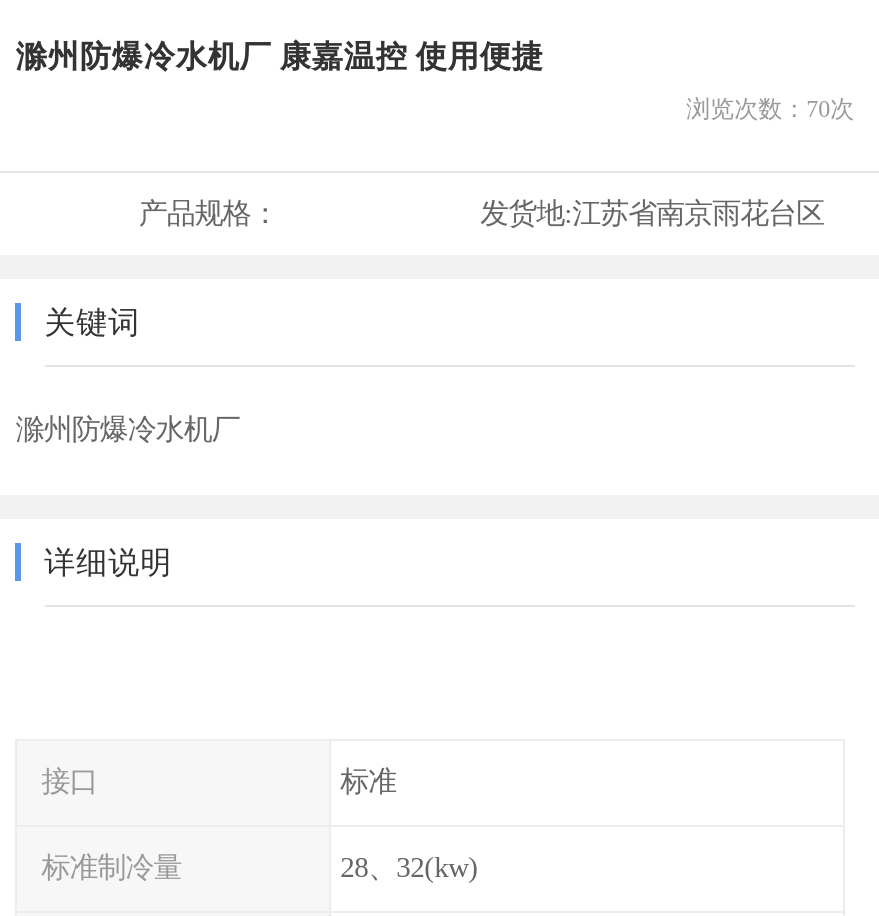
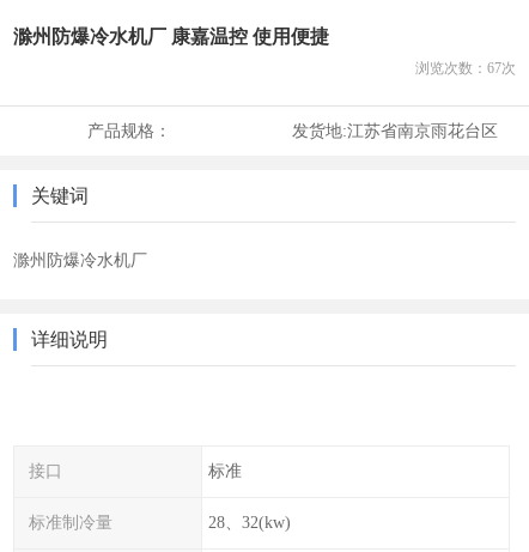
- 浏览次数：70次
+ 浏览次数：67次
